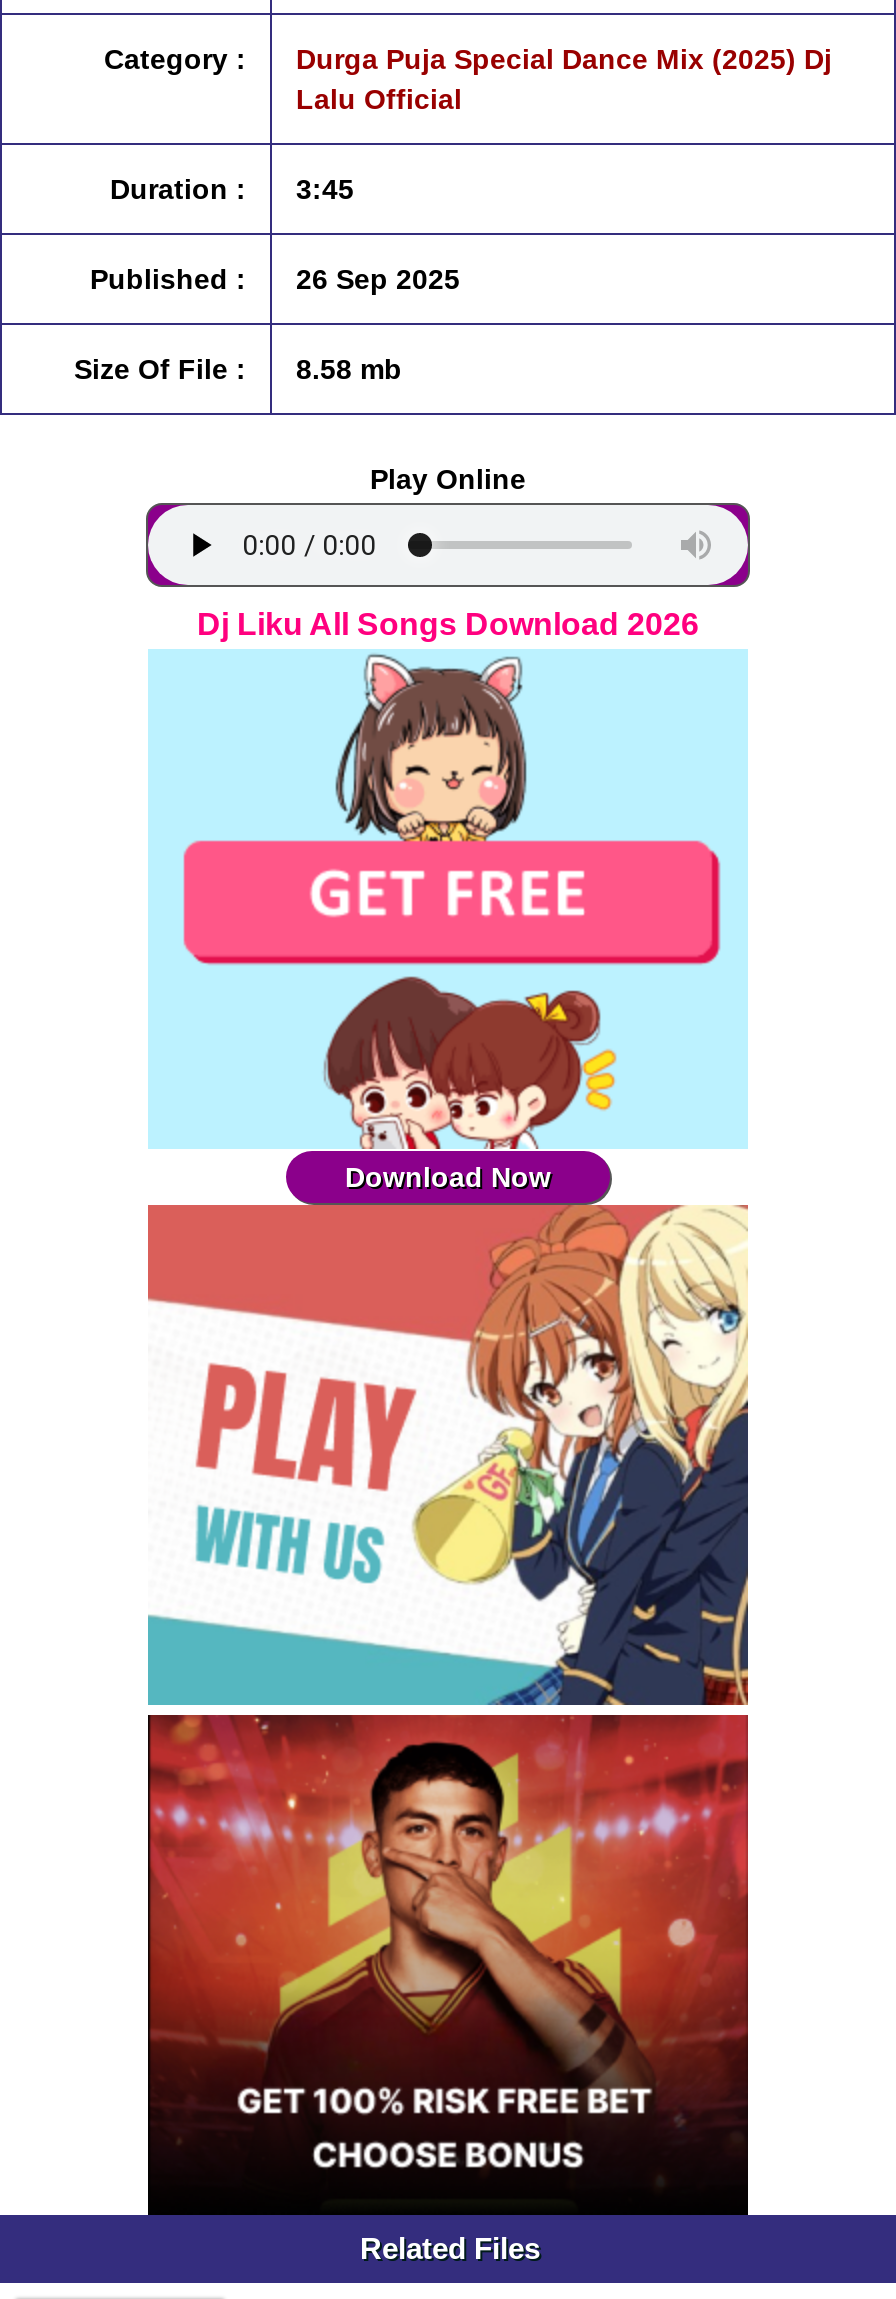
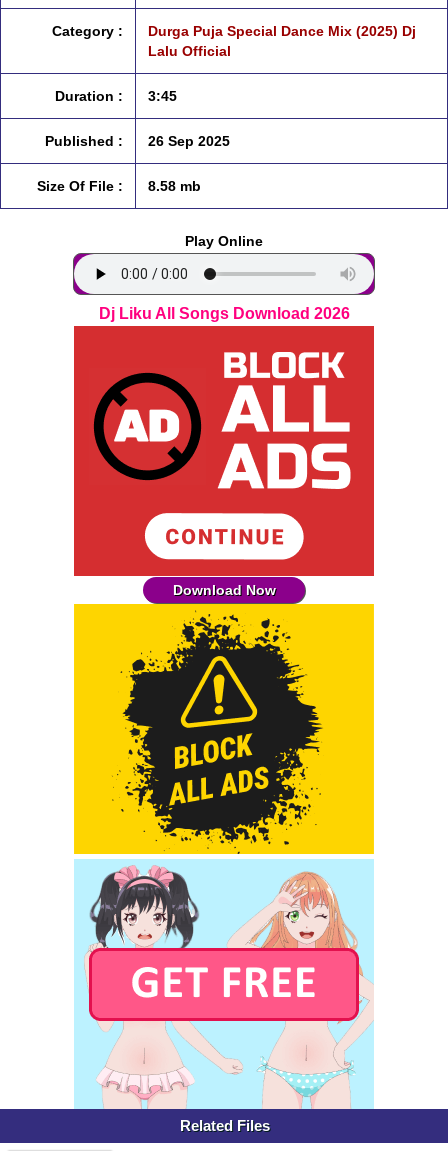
- [image]
+ [image]

- [image]
+ [image]
